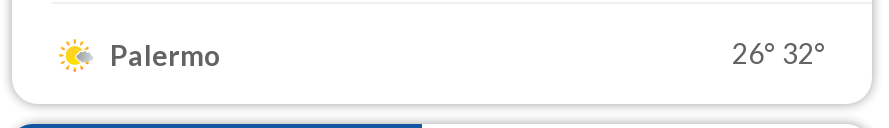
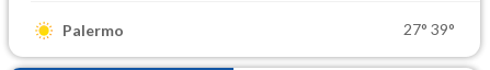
- 26° 32°
+ 27° 39°
